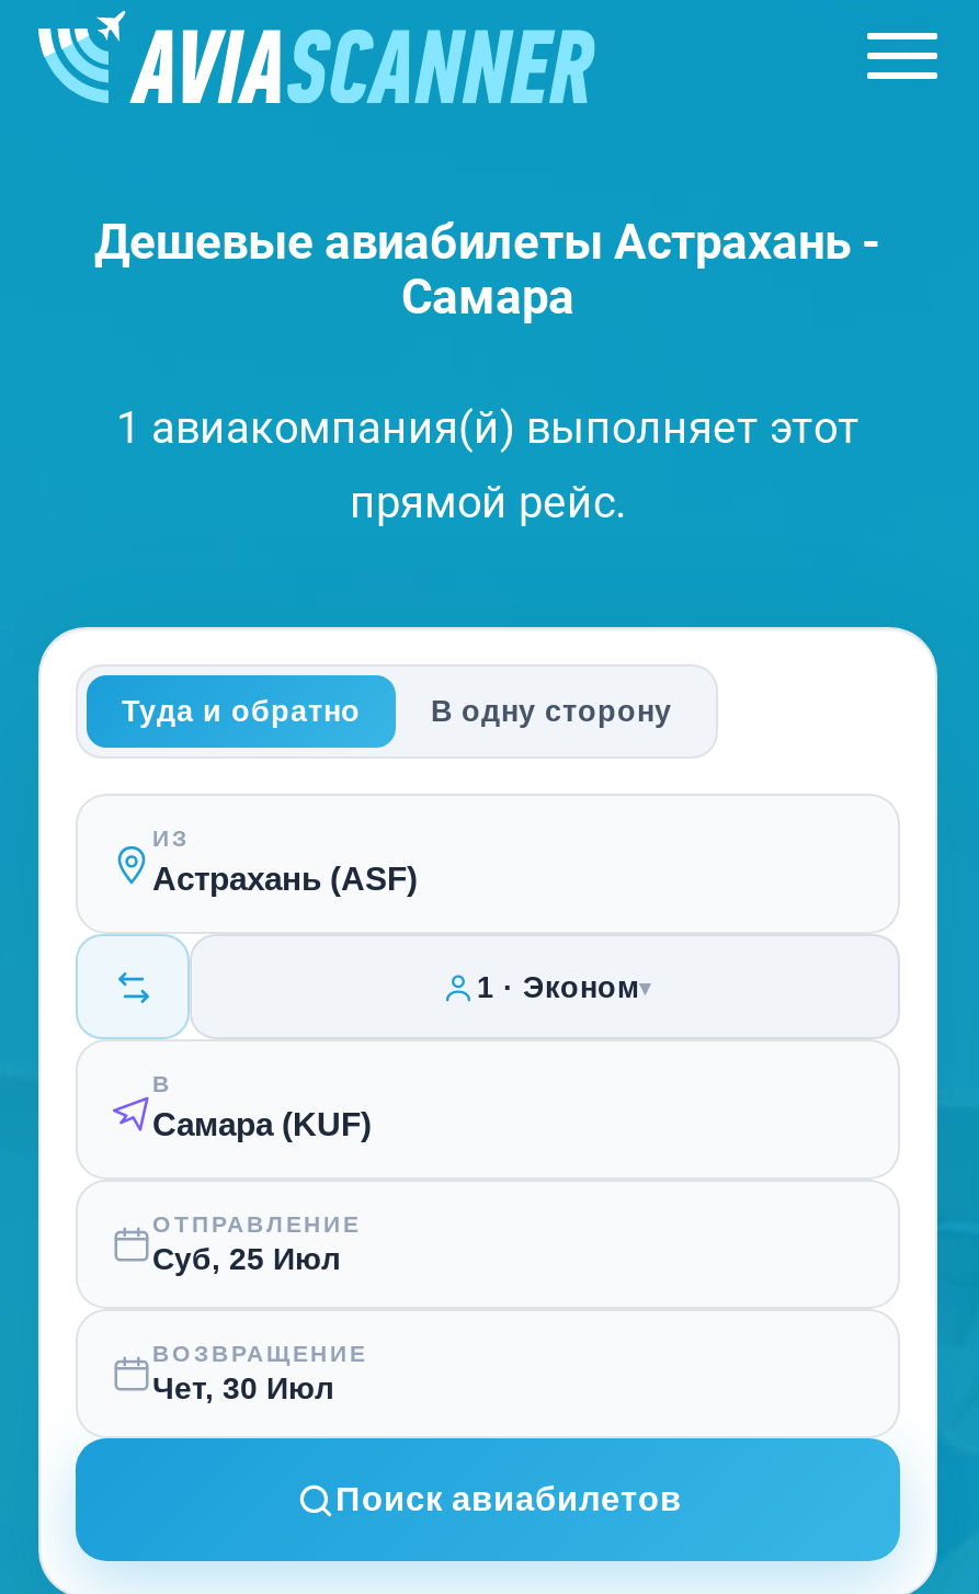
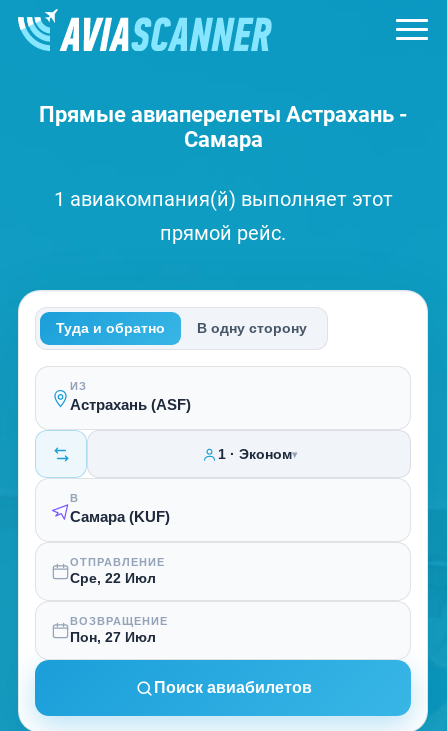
- Дешевые авиабилеты Астрахань -
+ Прямые авиаперелеты Астрахань -

- Суб, 25 Июл
+ Сре, 22 Июл

- Чет, 30 Июл
+ Пон, 27 Июл
